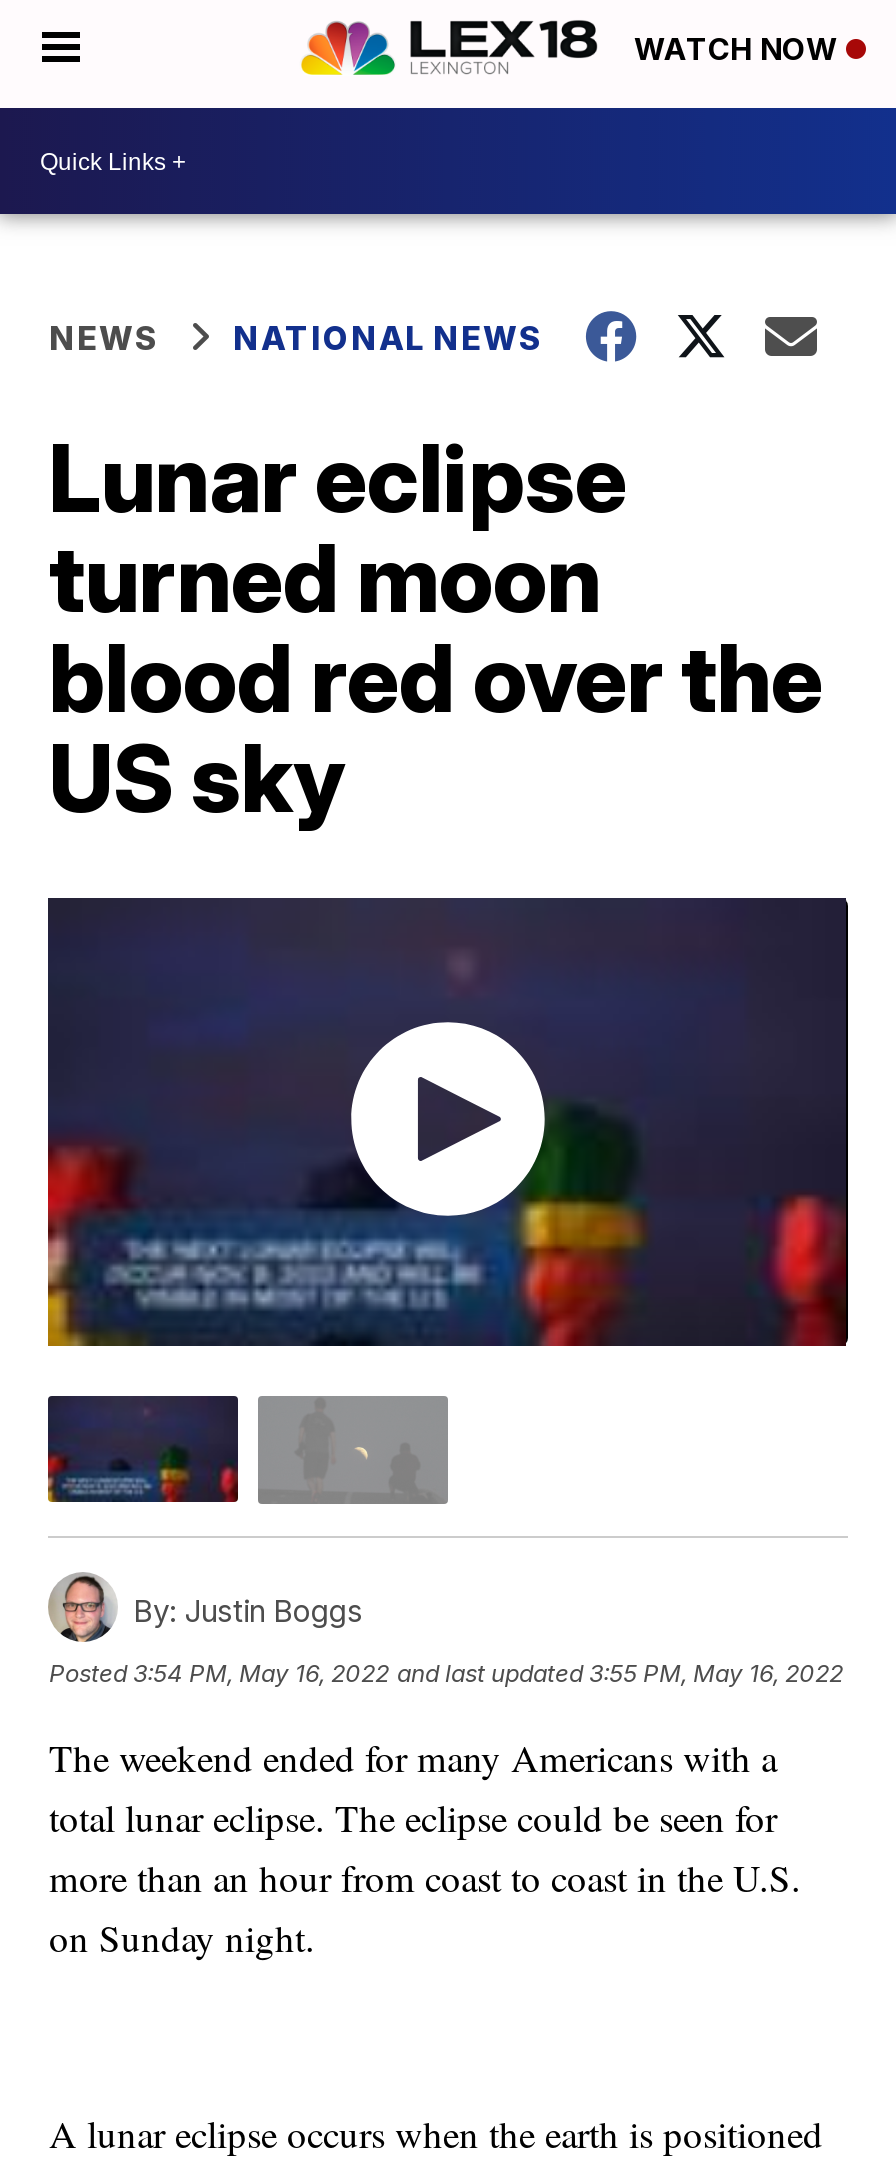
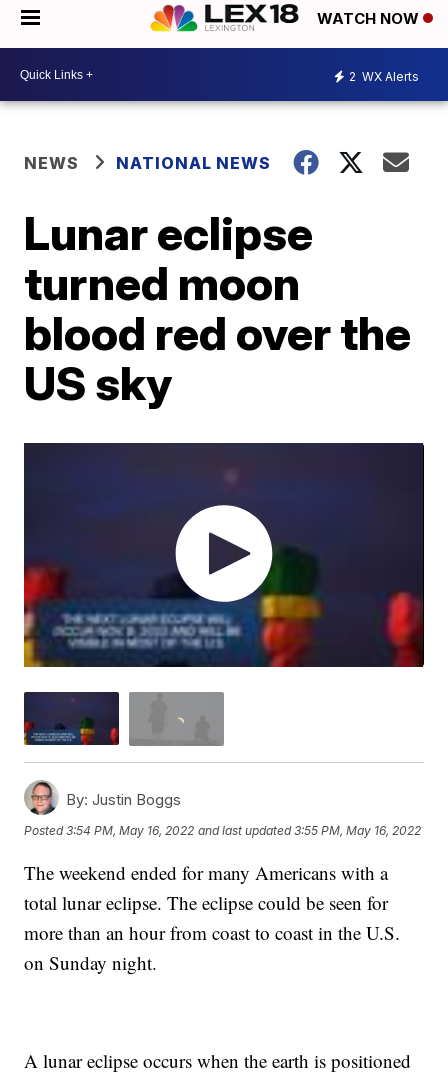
+ 2 WX Alerts
